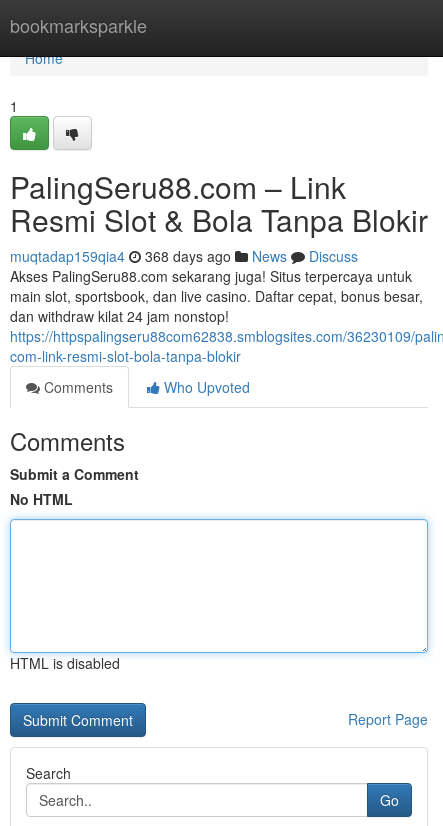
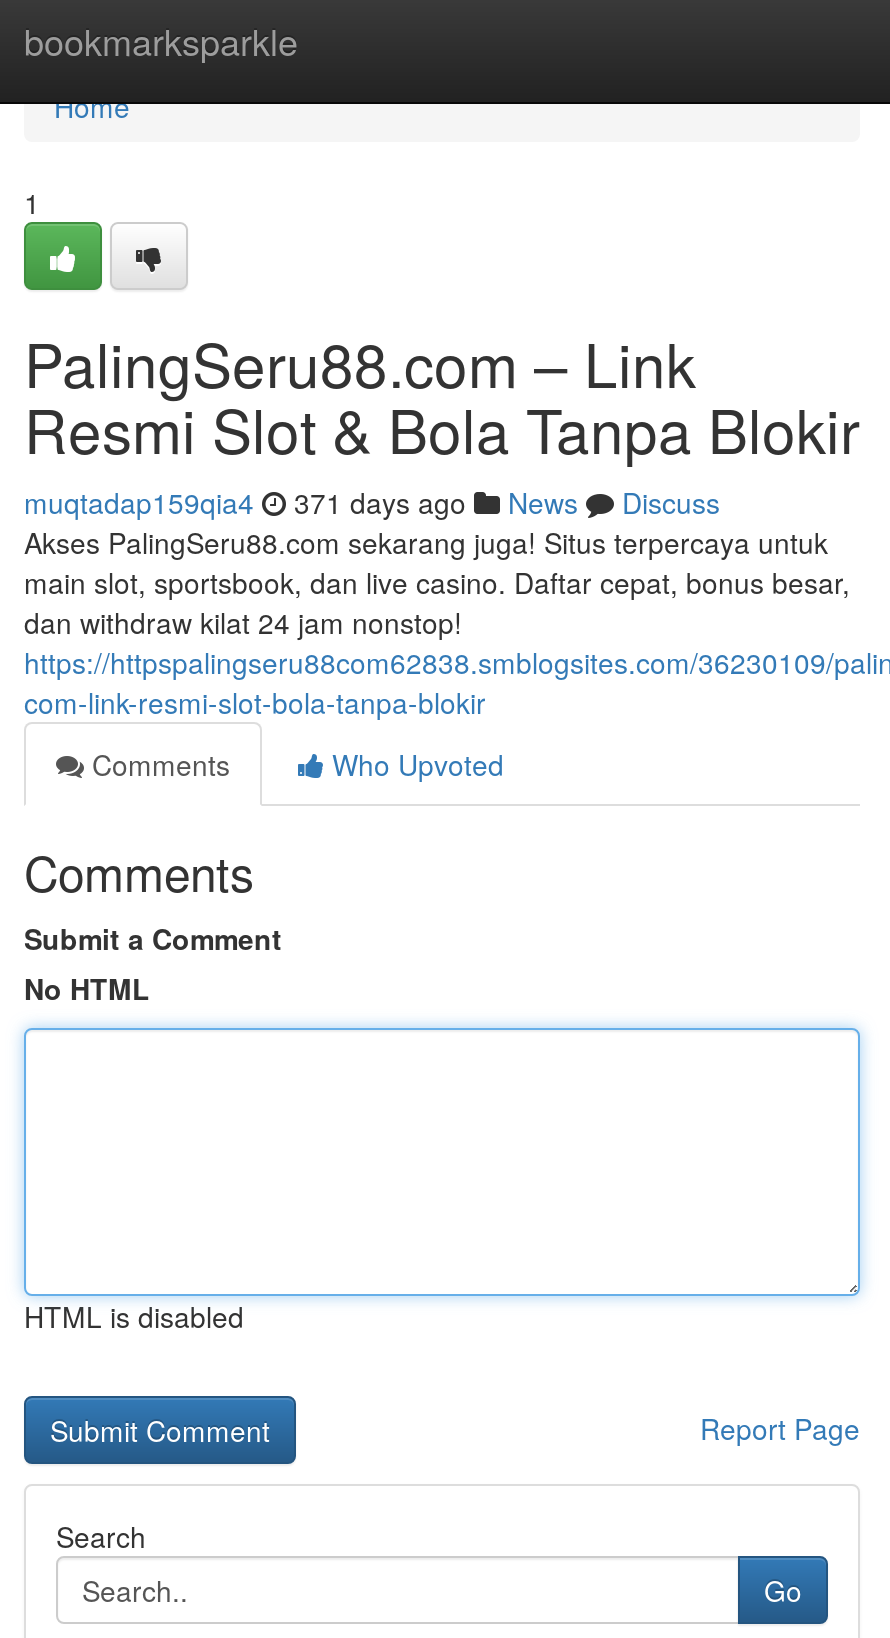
- muqtadap159qia4 368 days ago News Discuss
+ muqtadap159qia4 371 days ago News Discuss
